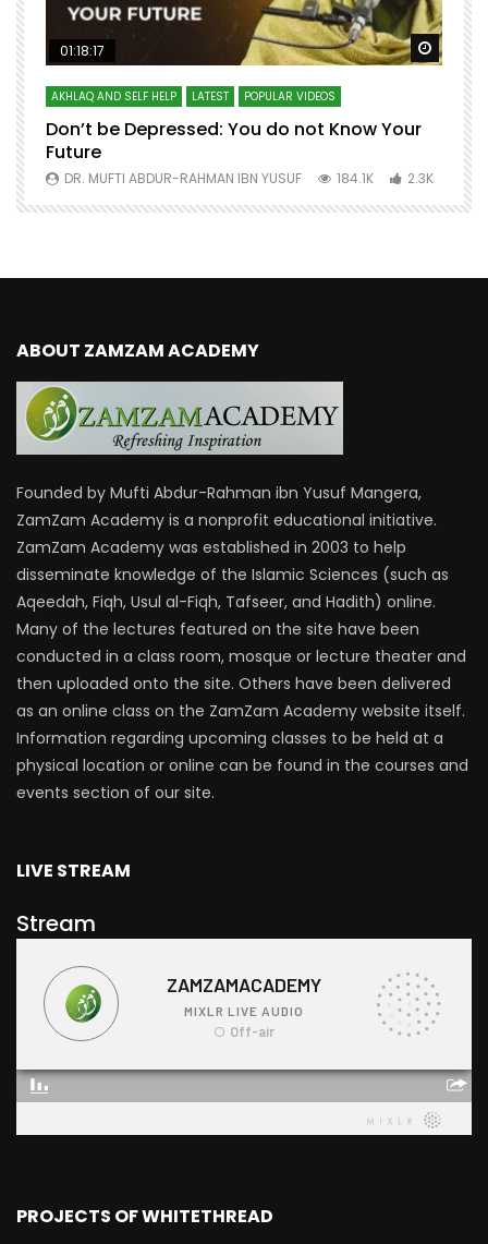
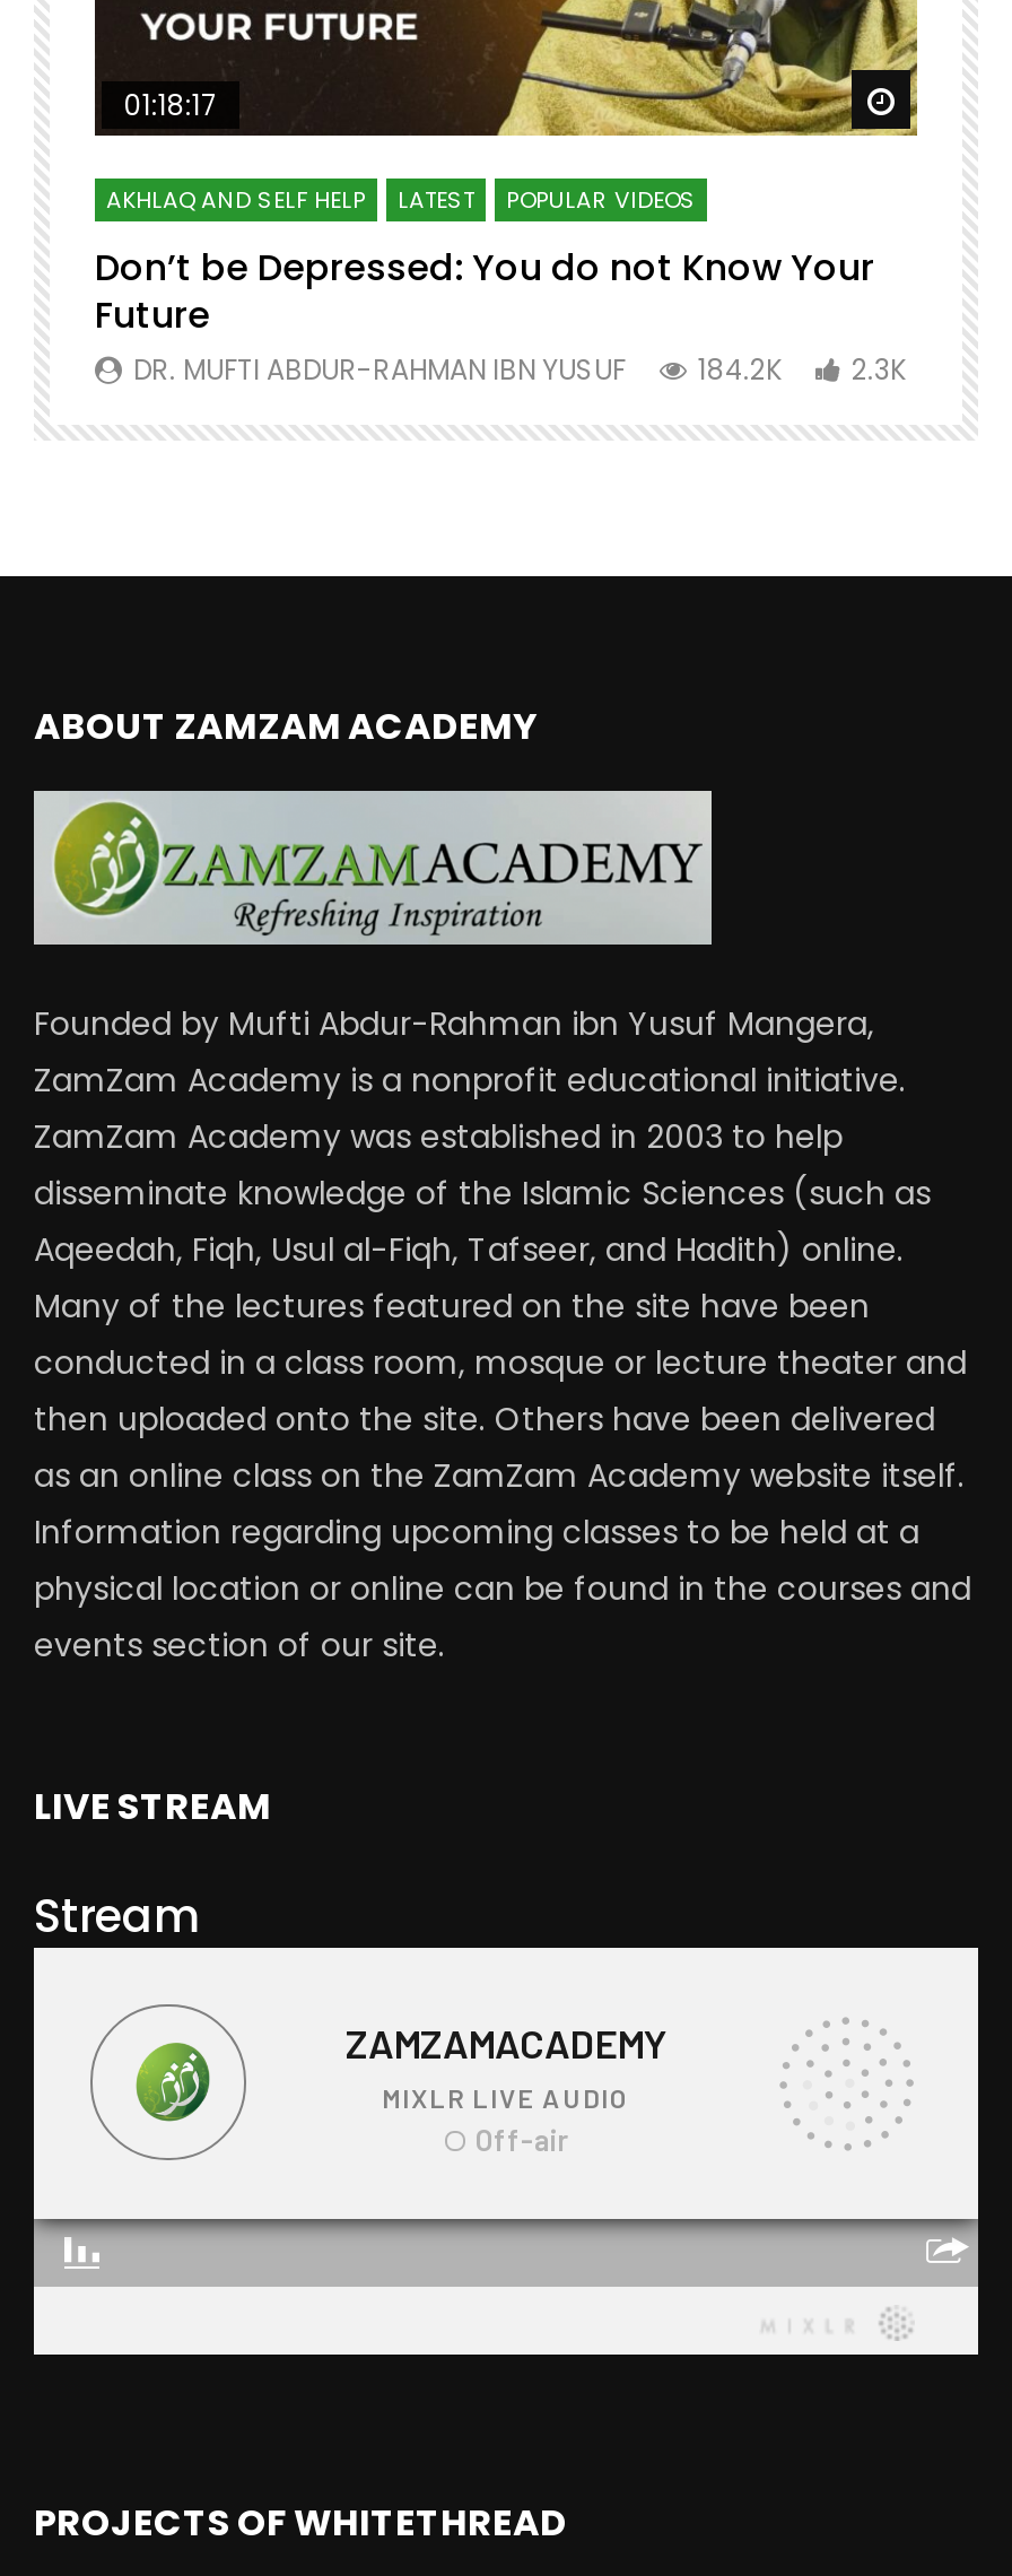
- DR. MUFTI ABDUR-RAHMAN IBN YUSUF 184.1K 2.3K
+ DR. MUFTI ABDUR-RAHMAN IBN YUSUF 184.2K 2.3K
